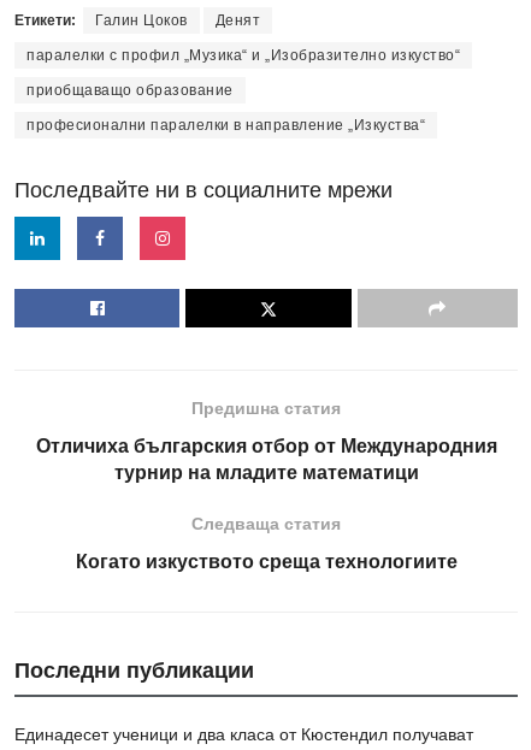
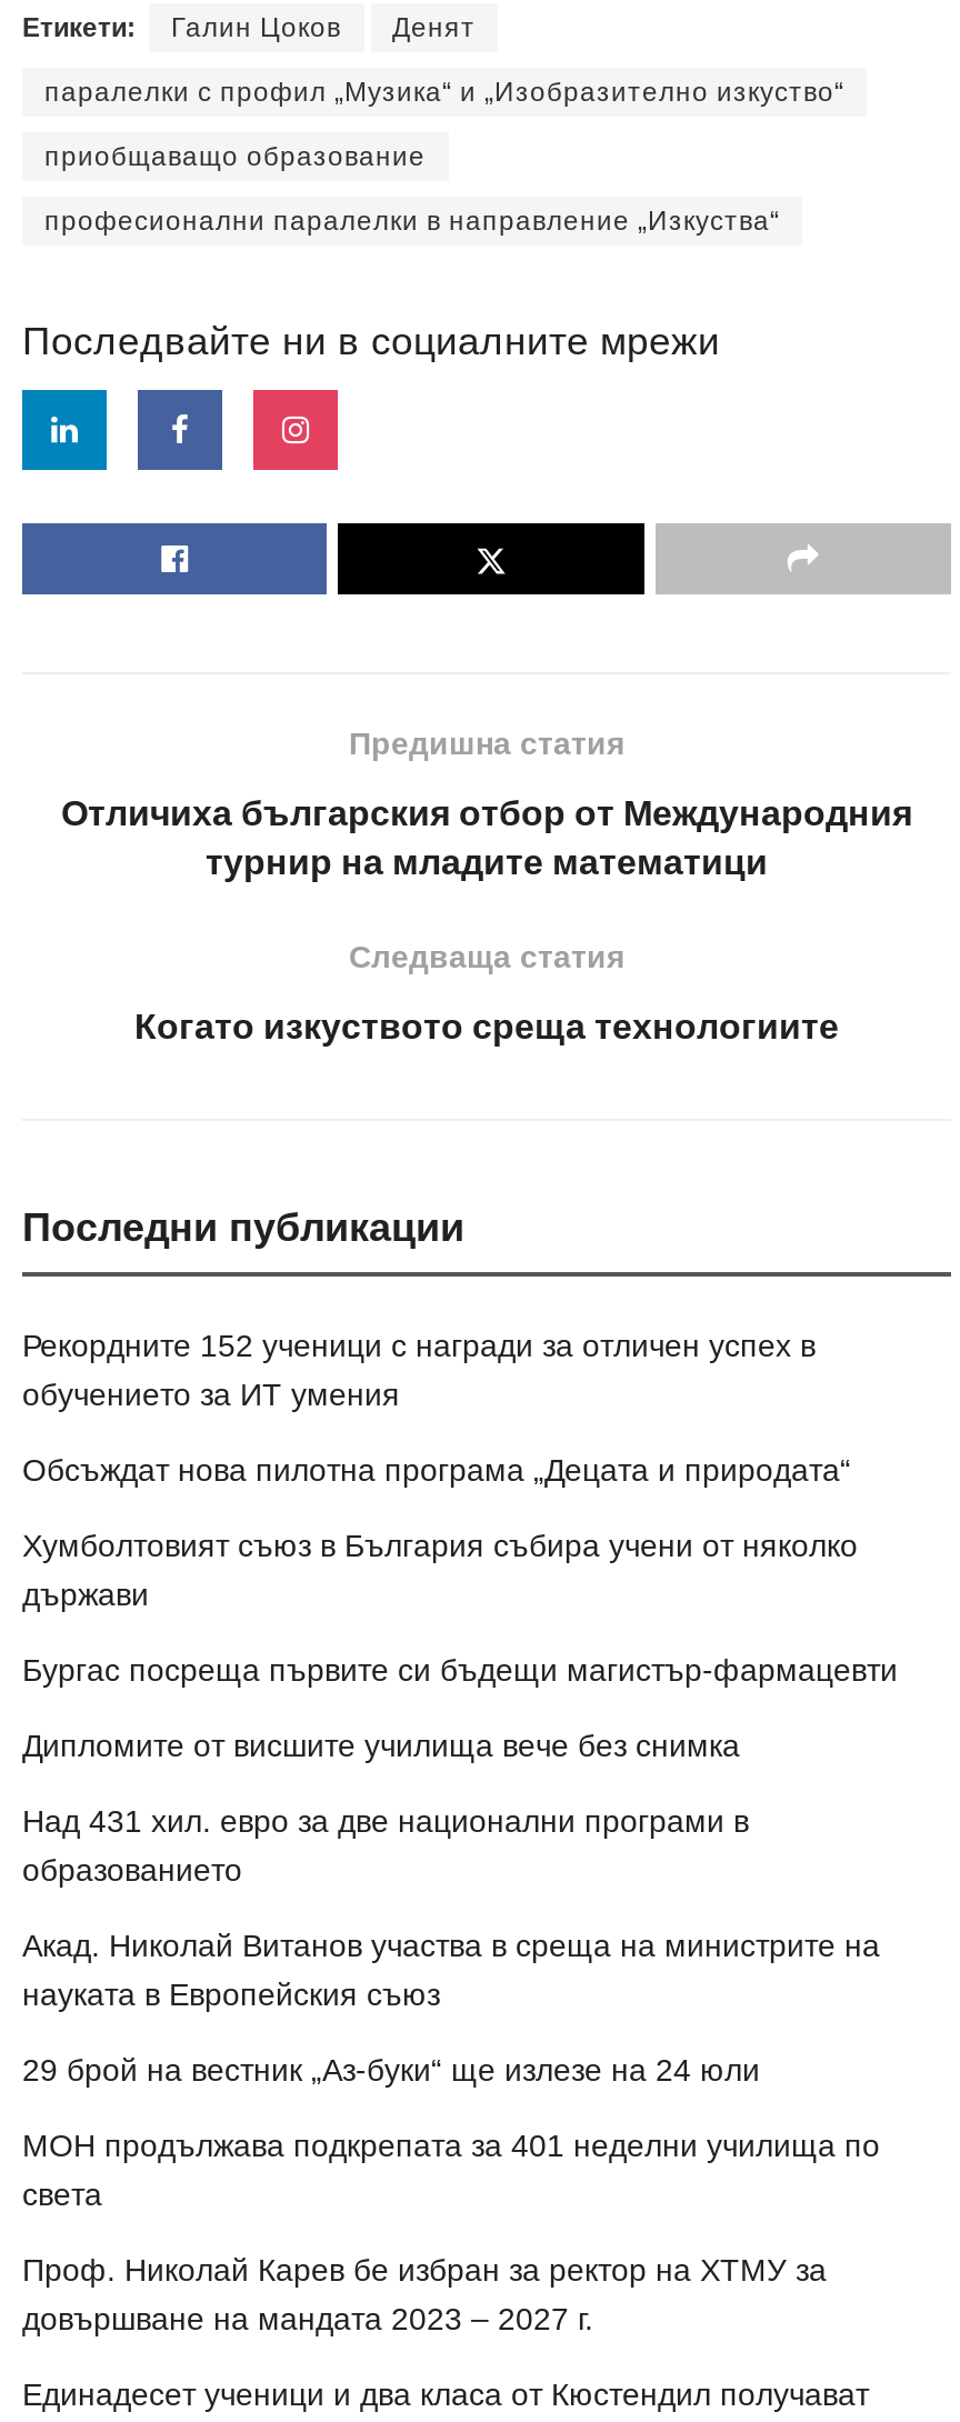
+ Рекордните 152 ученици с награди за отличен успех в
+ обучението за ИТ умения
+ Обсъждат нова пилотна програма „Децата и природата“
+ Хумболтовият съюз в България събира учени от няколко
+ държави
+ Бургас посреща първите си бъдещи магистър-фармацевти
+ Дипломите от висшите училища вече без снимка
+ Над 431 хил. евро за две национални програми в
+ образованието
+ Акад. Николай Витанов участва в среща на министрите на
+ науката в Европейския съюз
+ 29 брой на вестник „Аз-буки“ ще излезе на 24 юли
+ МОН продължава подкрепата за 401 неделни училища по
+ света
+ Проф. Николай Карев бе избран за ректор на ХТМУ за
+ довършване на мандата 2023 – 2027 г.
